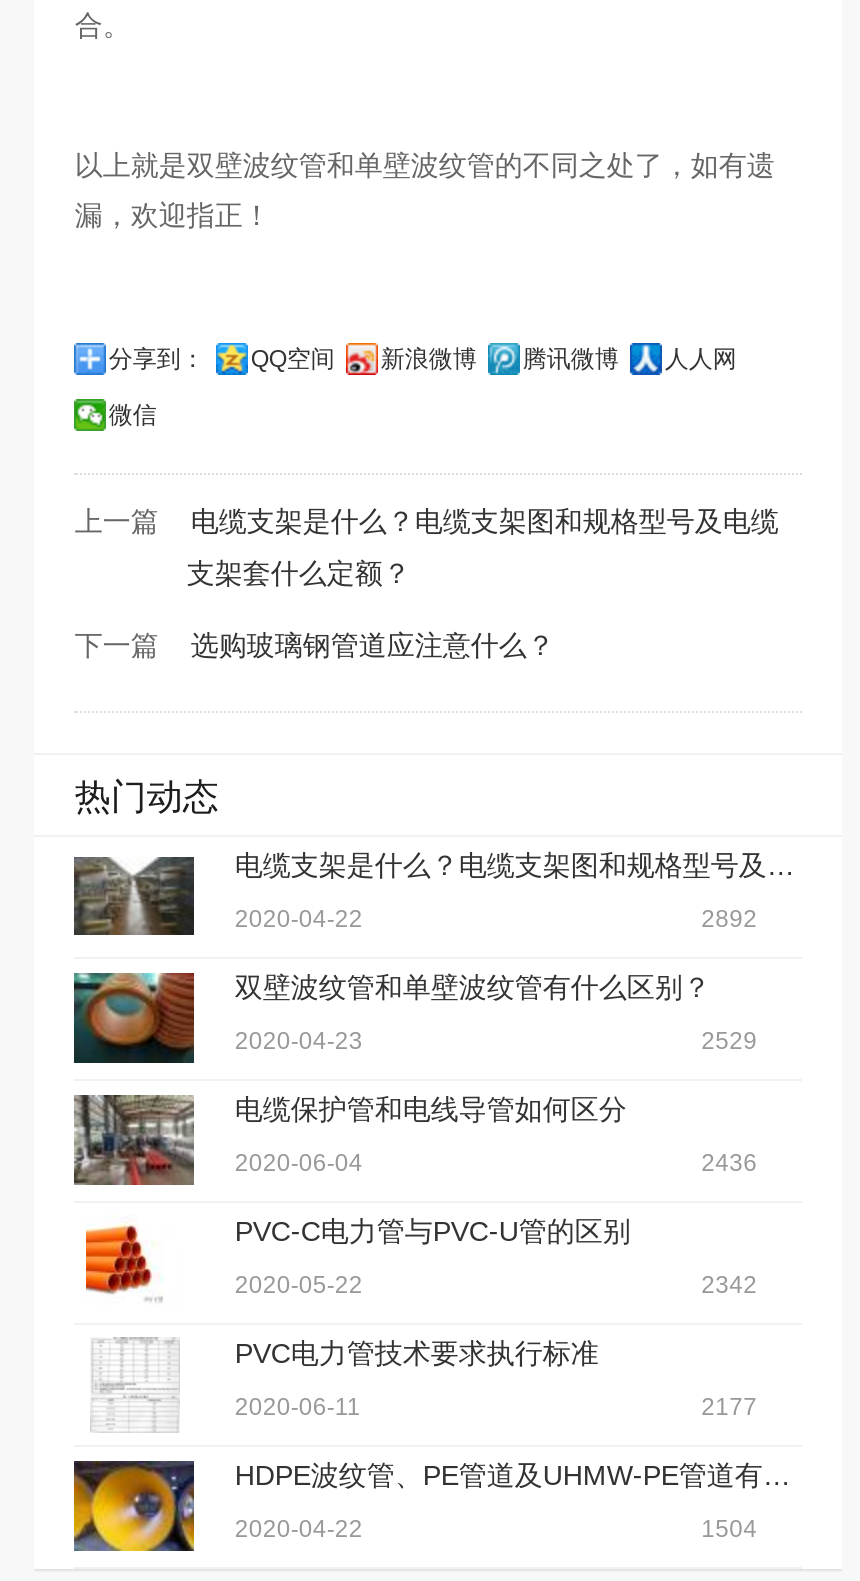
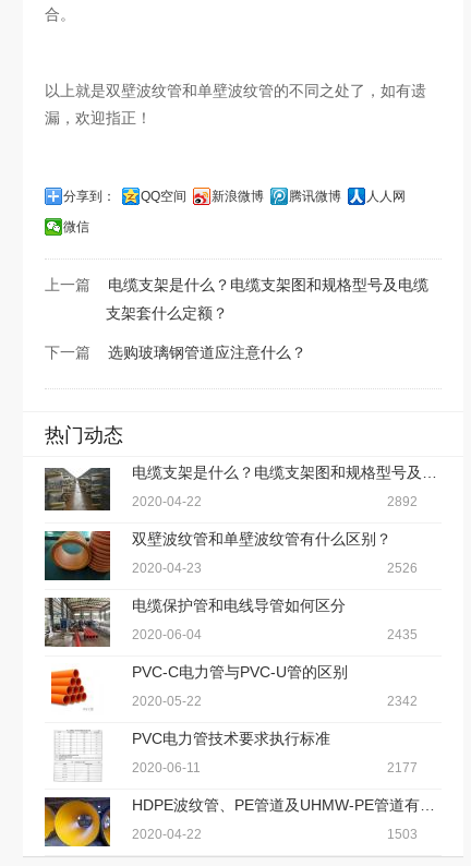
- 2529
+ 2526

- 2436
+ 2435

- 1504
+ 1503
